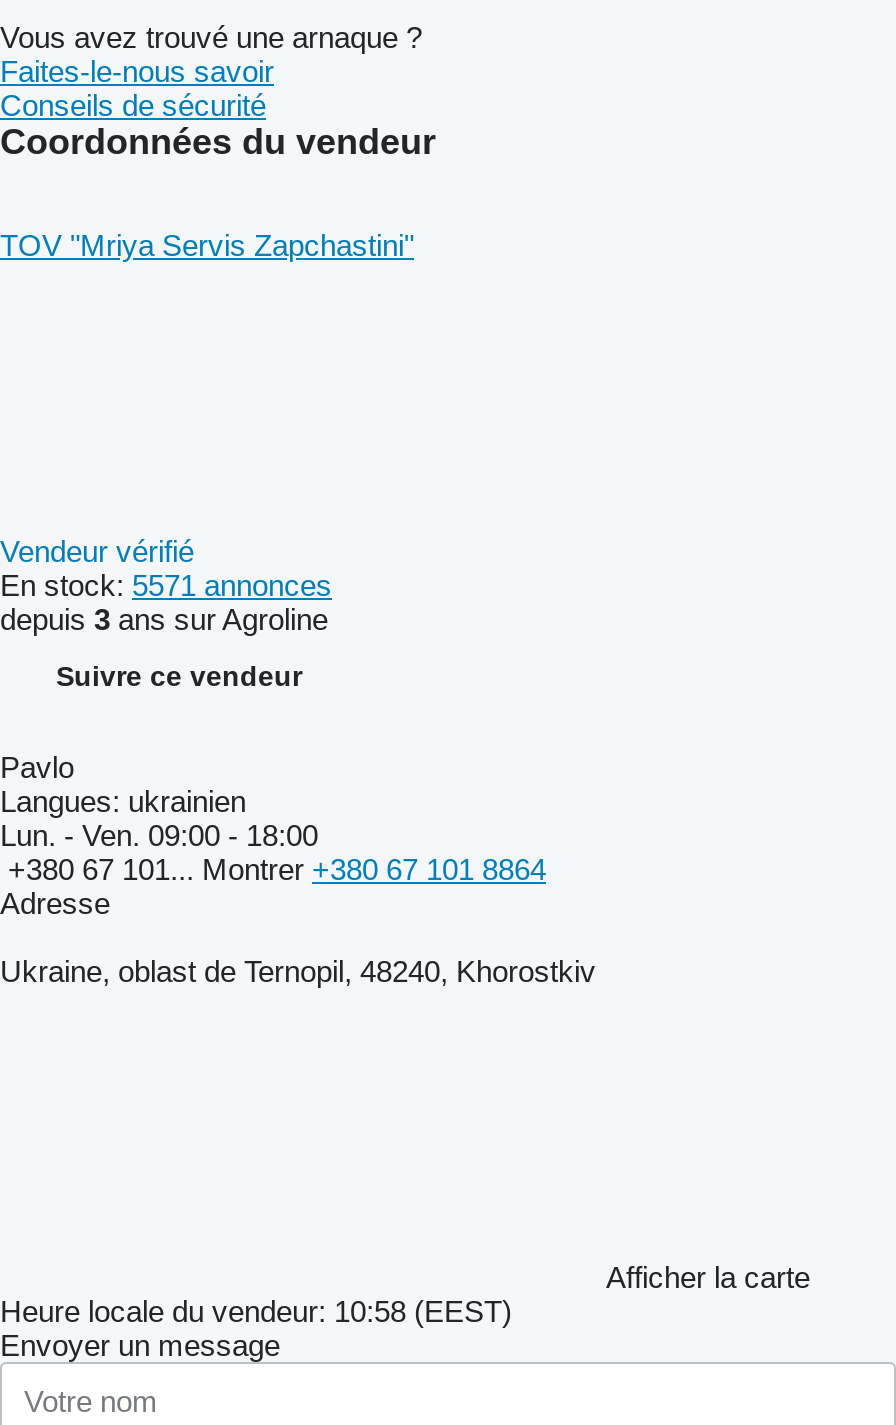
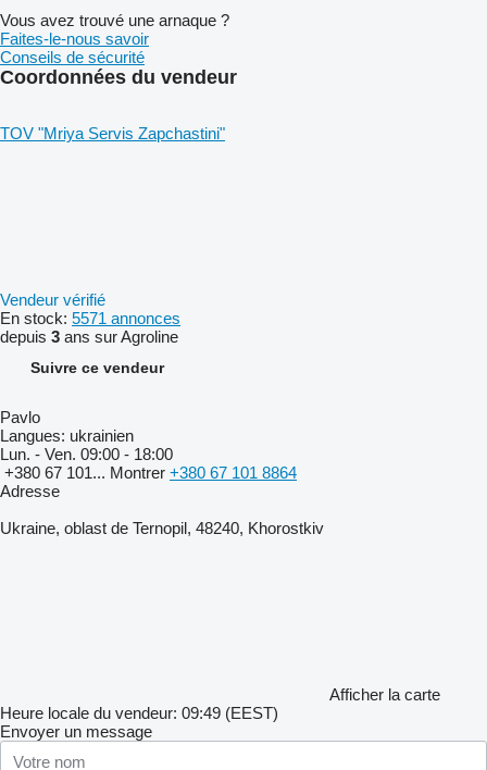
- Heure locale du vendeur: 10:58 (EEST)
+ Heure locale du vendeur: 09:49 (EEST)
